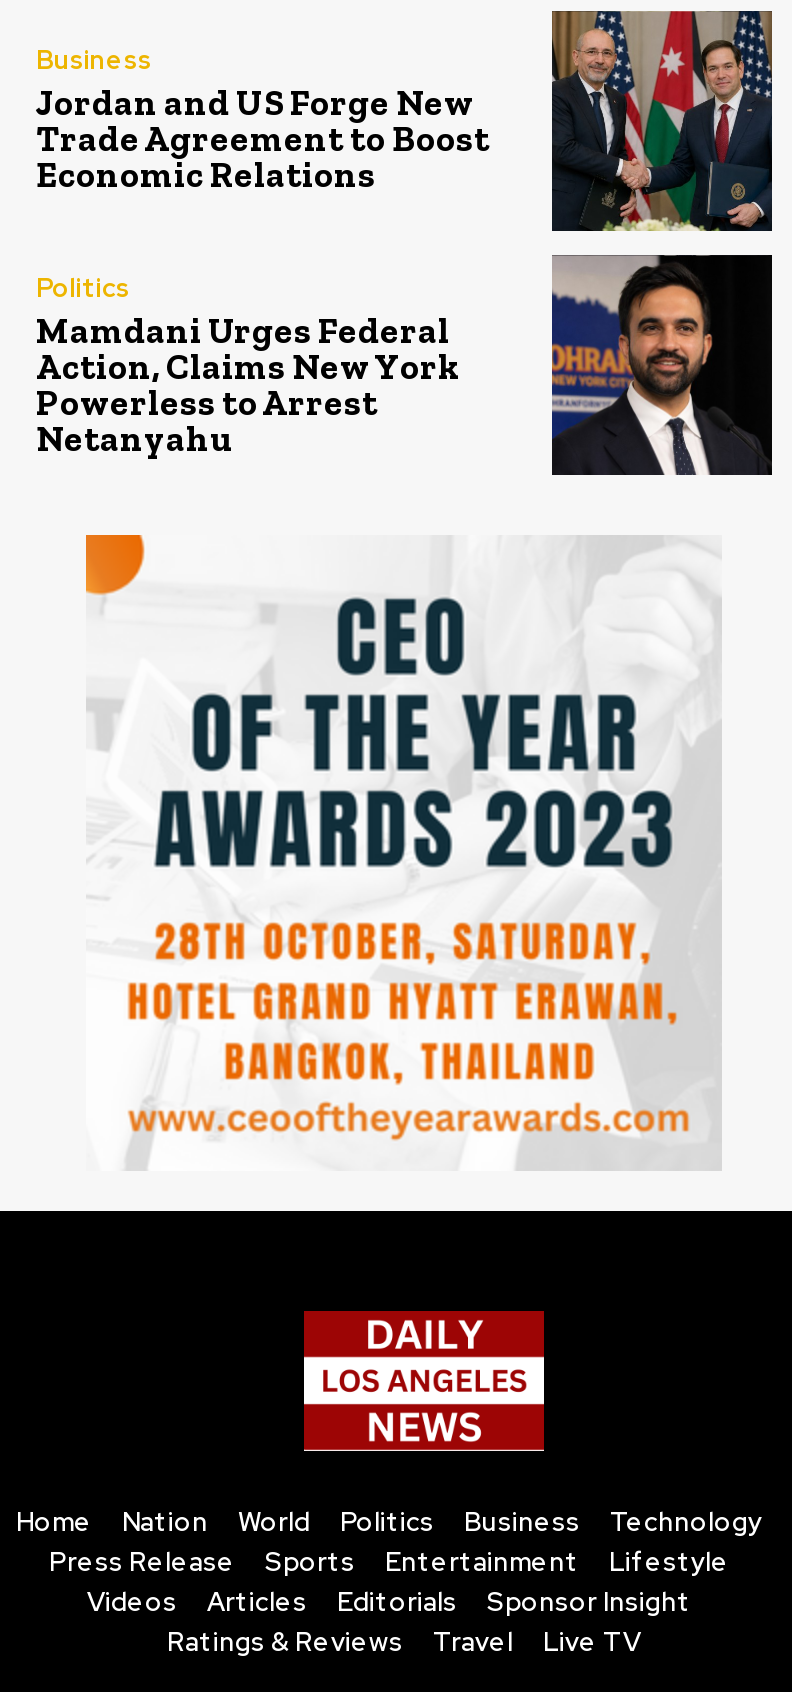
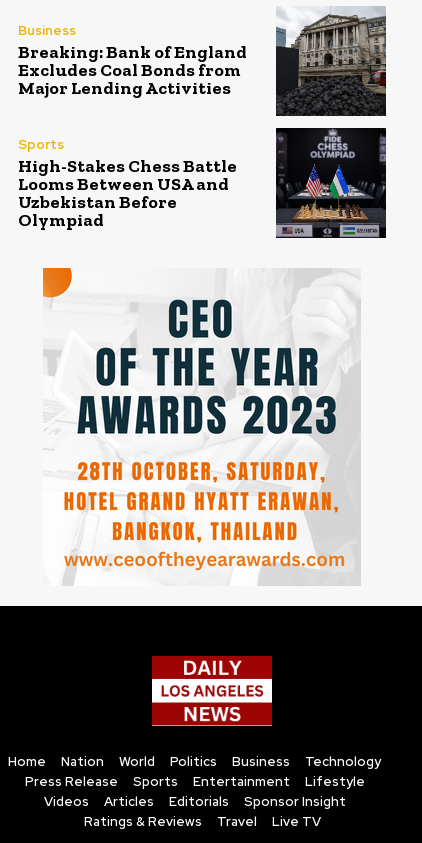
- [image]
- Jordan and US Forge New
- Trade Agreement to Boost
- Economic Relations
+ [image]
+ Breaking: Bank of England
+ Excludes Coal Bonds from
+ Major Lending Activities

- [image]
+ [image]

- Politics
- Mamdani Urges Federal
- Action, Claims New York
- Powerless to Arrest
- Netanyahu
+ Sports
+ High-Stakes Chess Battle
+ Looms Between USA and
+ Uzbekistan Before
+ Olympiad
